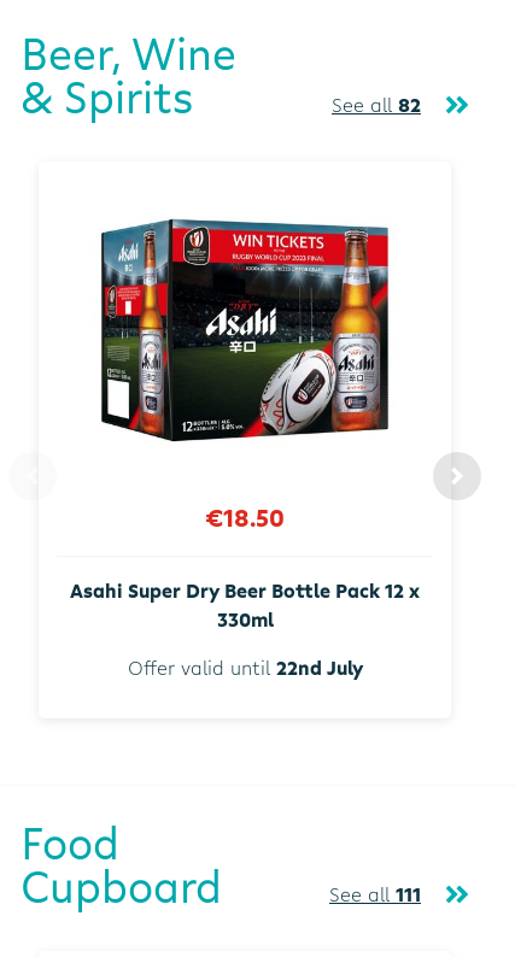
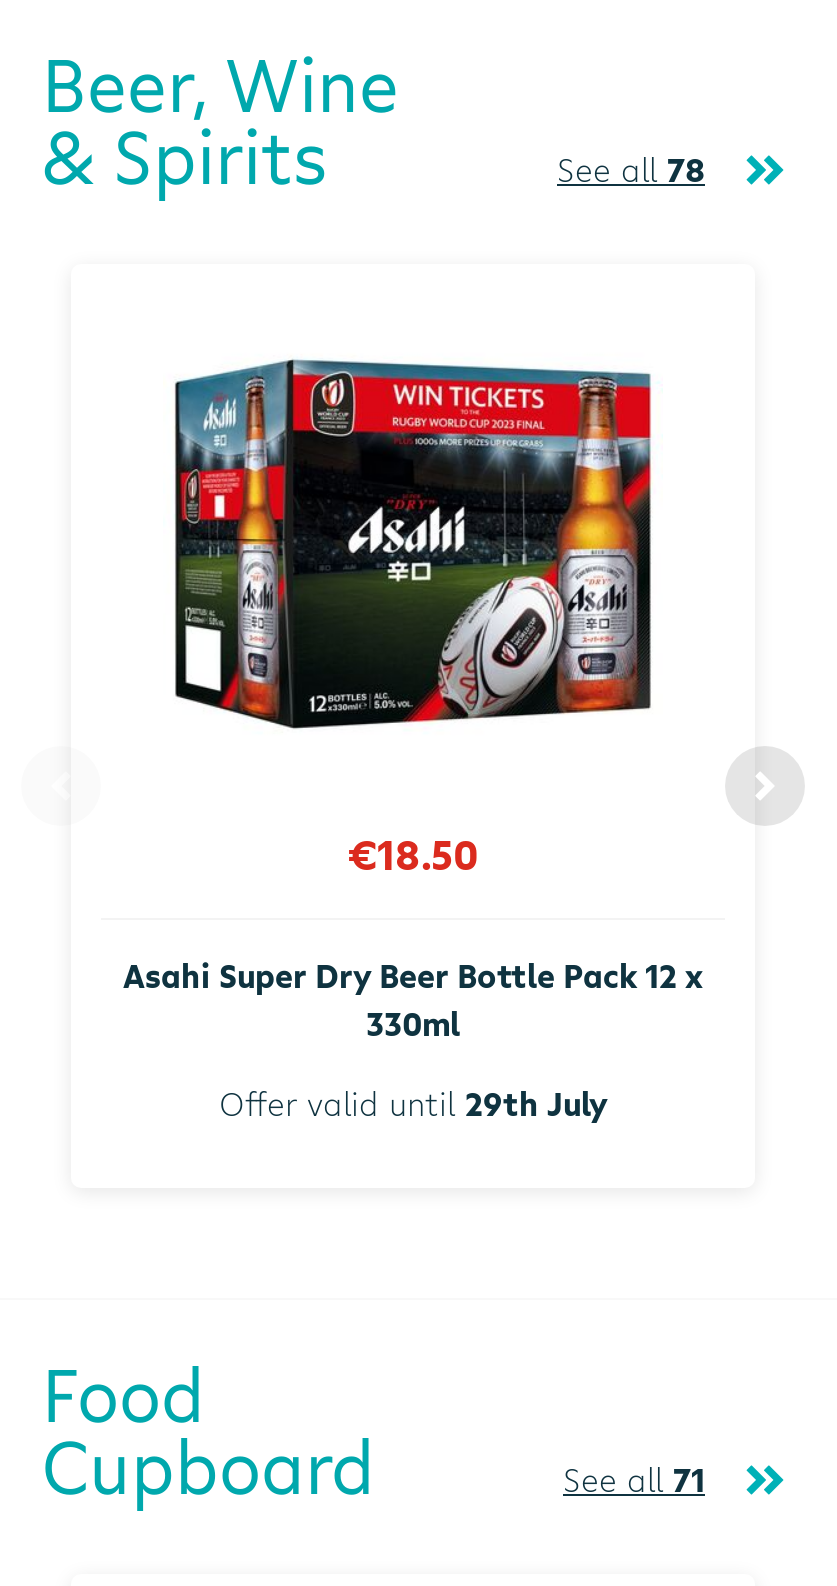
- See all 82
+ See all 78

- Offer valid until 22nd July
+ Offer valid until 29th July

- See all 111
+ See all 71
